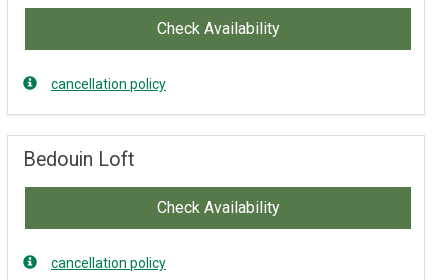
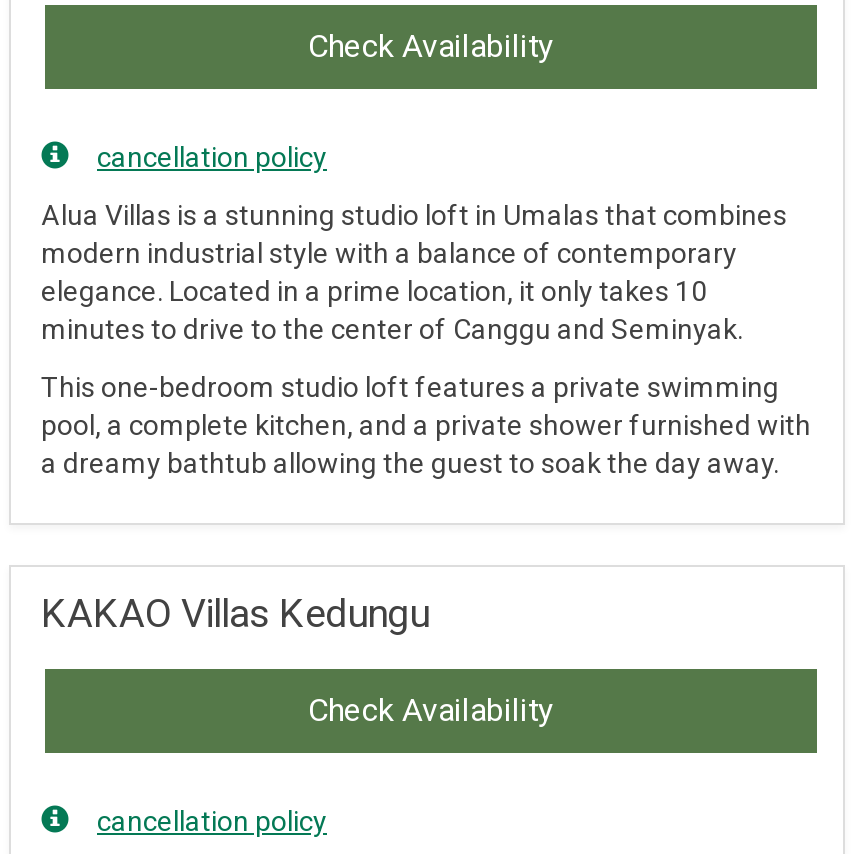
- Bedouin Loft
+ Alua Villas is a stunning studio loft in Umalas that combines
+ modern industrial style with a balance of contemporary
+ elegance. Located in a prime location, it only takes 10
+ minutes to drive to the center of Canggu and Seminyak.
+ This one-bedroom studio loft features a private swimming
+ pool, a complete kitchen, and a private shower furnished with
+ a dreamy bathtub allowing the guest to soak the day away.
+ KAKAO Villas Kedungu
